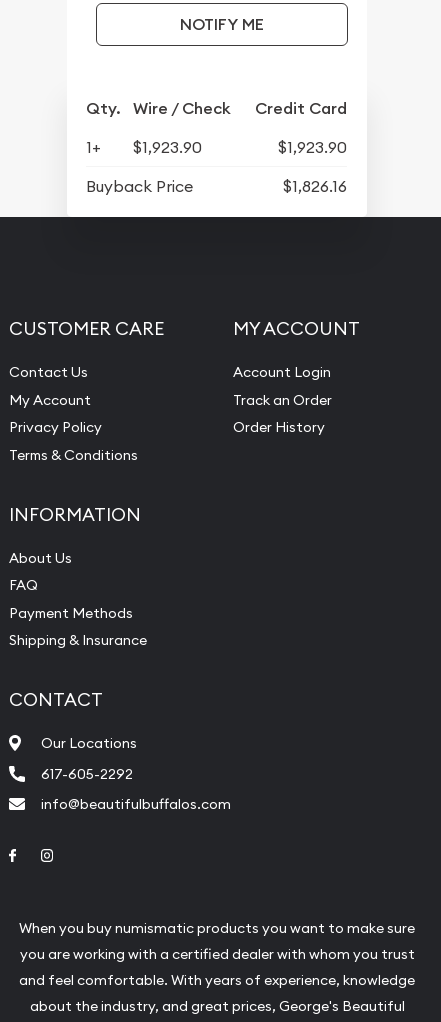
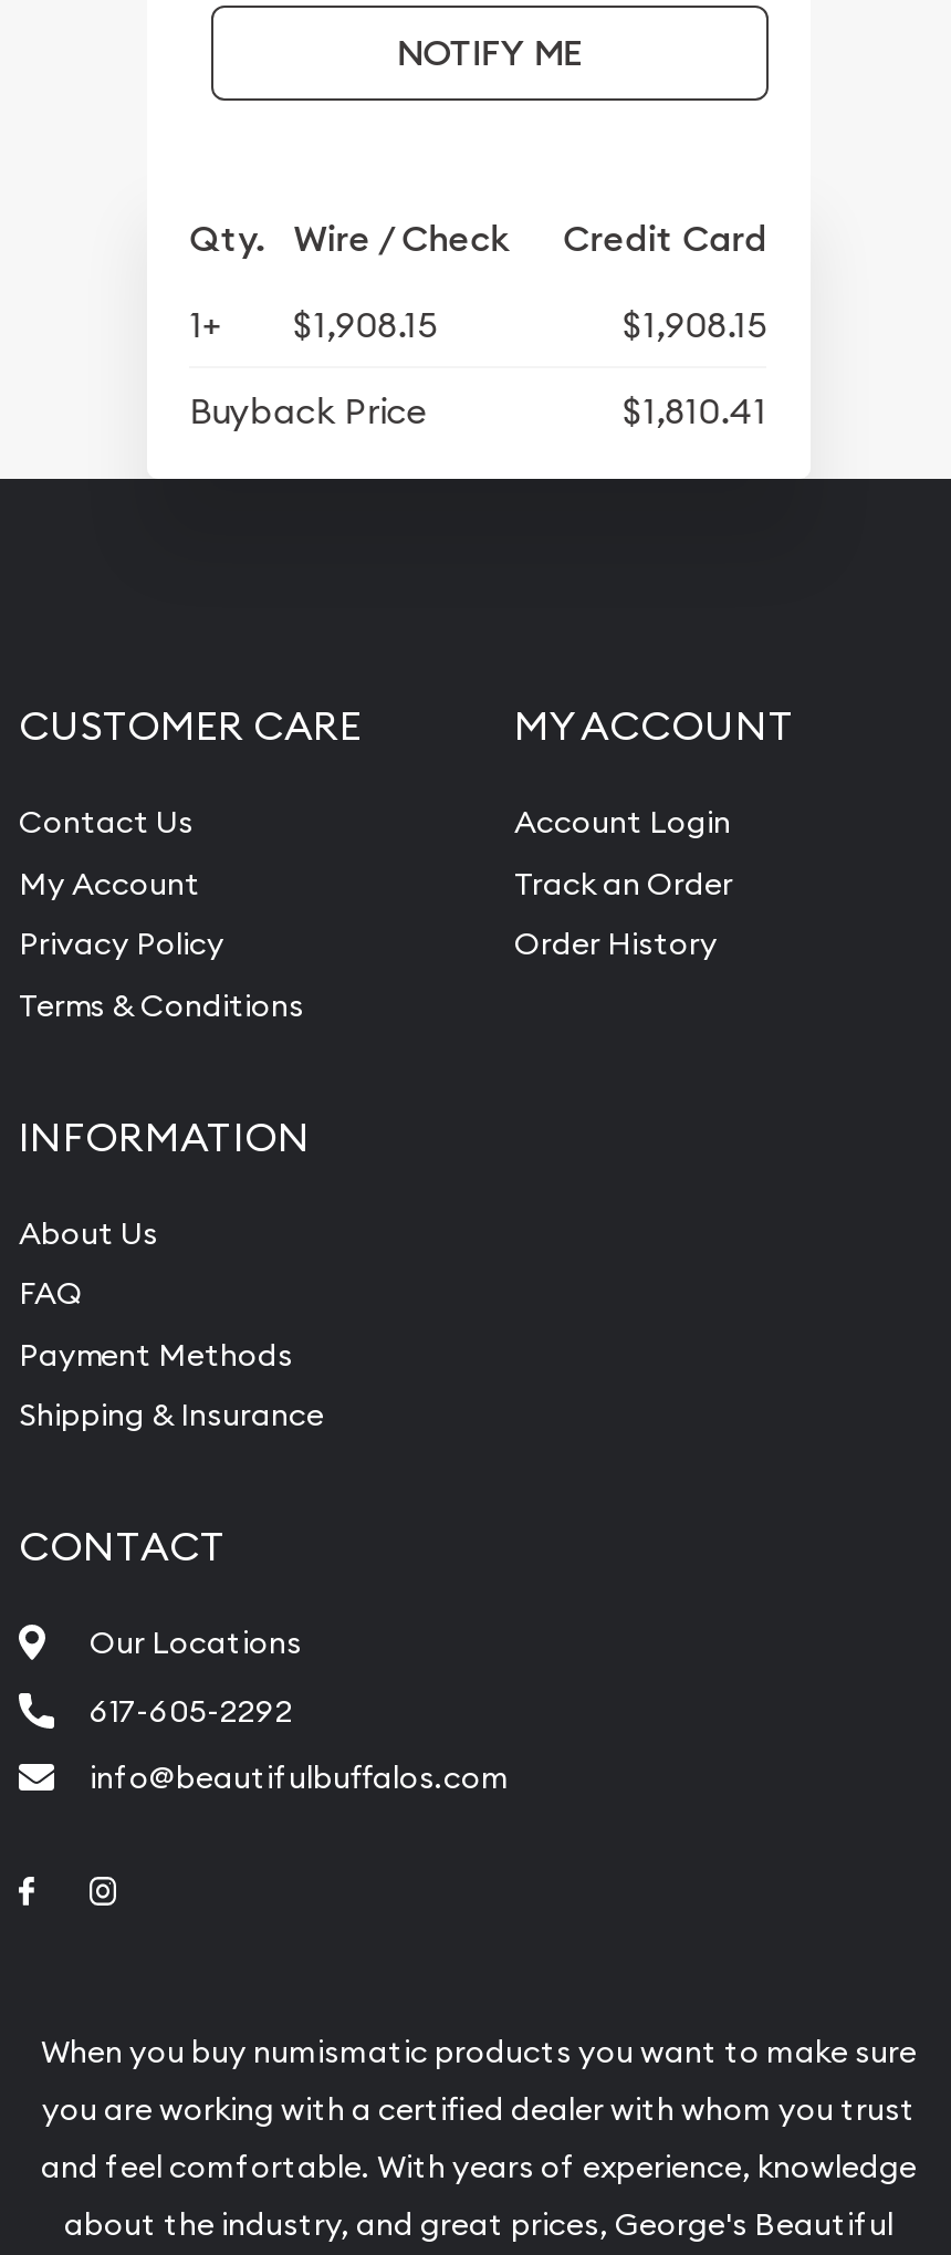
- 1+ $1,923.90
+ 1+ $1,908.15

- $1,923.90
+ $1,908.15

- $1,826.16
+ $1,810.41
